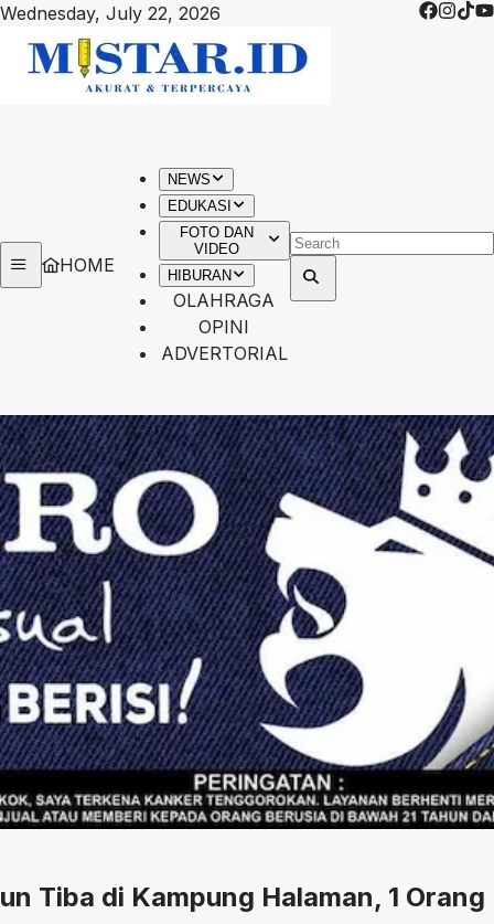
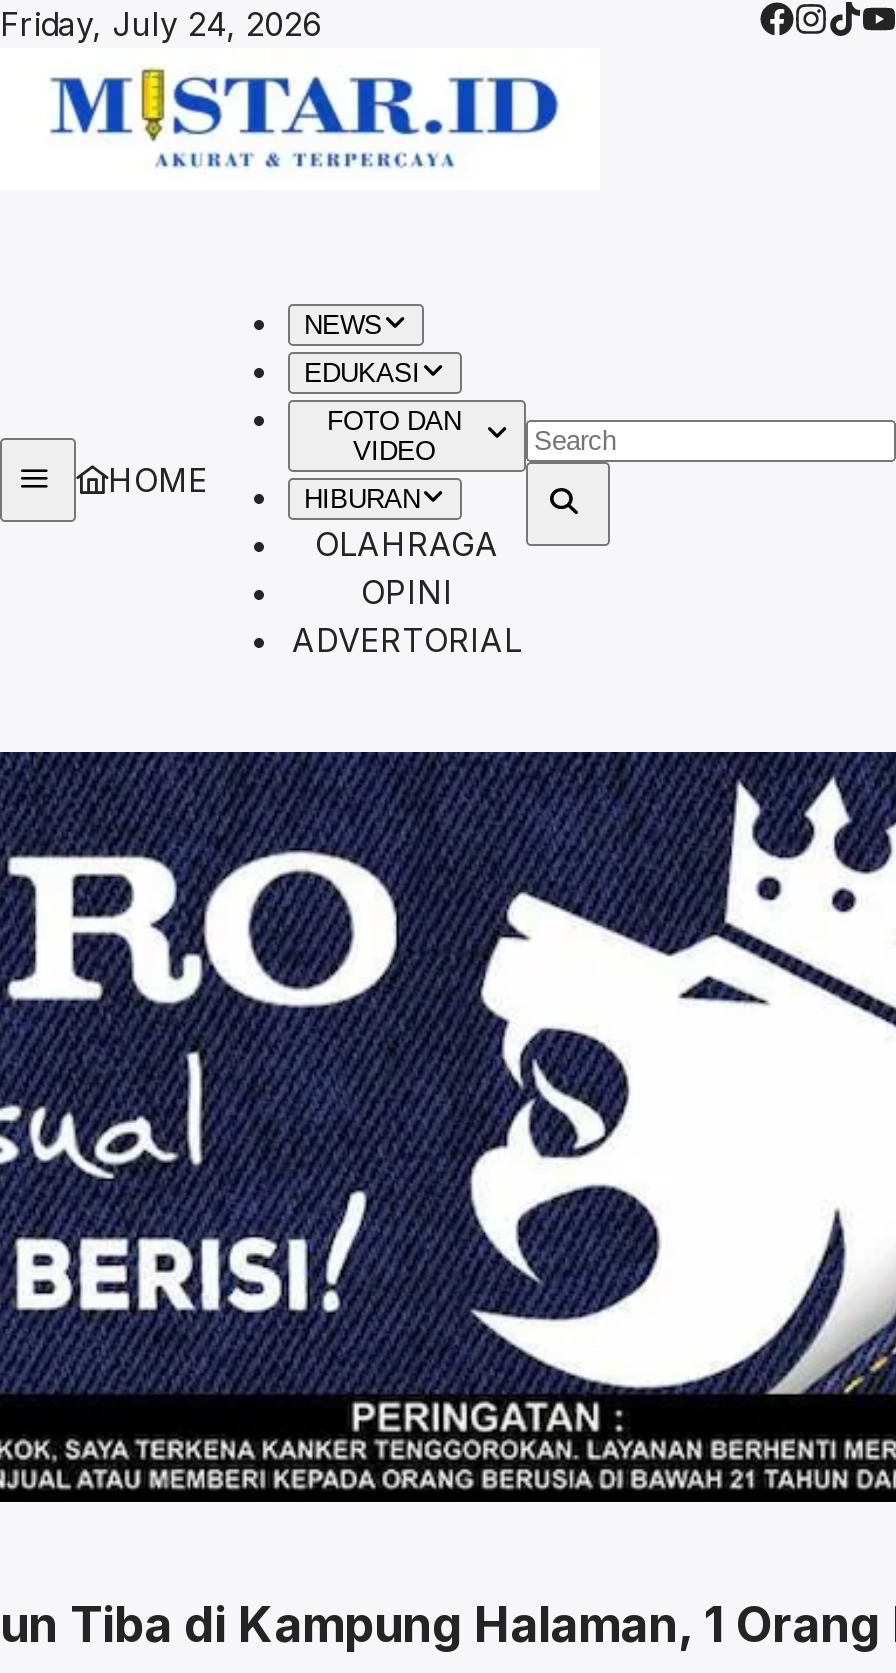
- Wednesday, July 22, 2026
+ Friday, July 24, 2026
